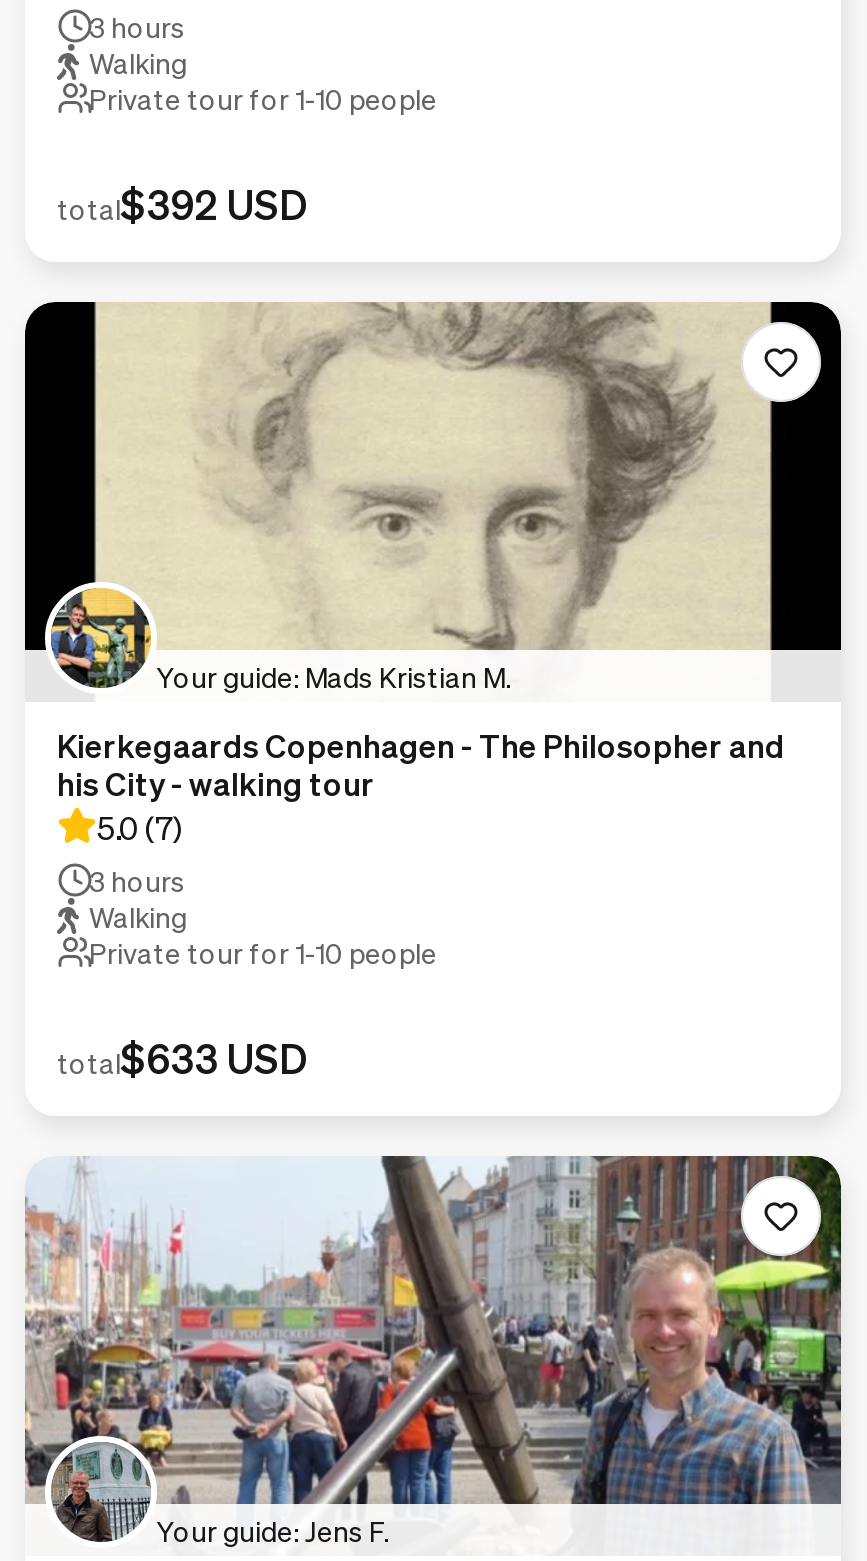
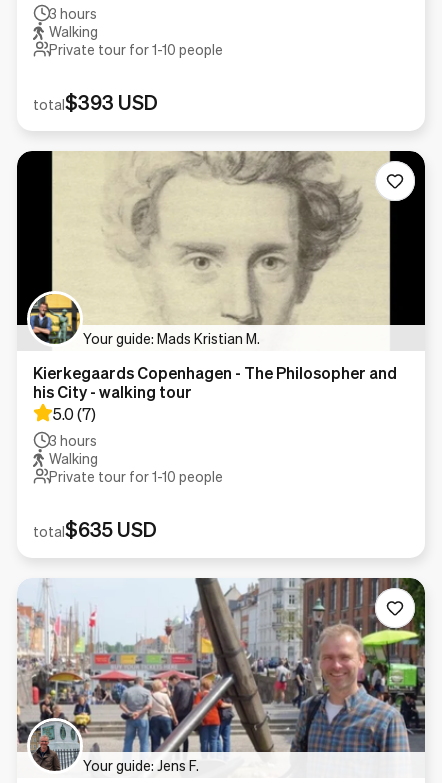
- total$392 USD
+ total$393 USD

- total$633 USD
+ total$635 USD
